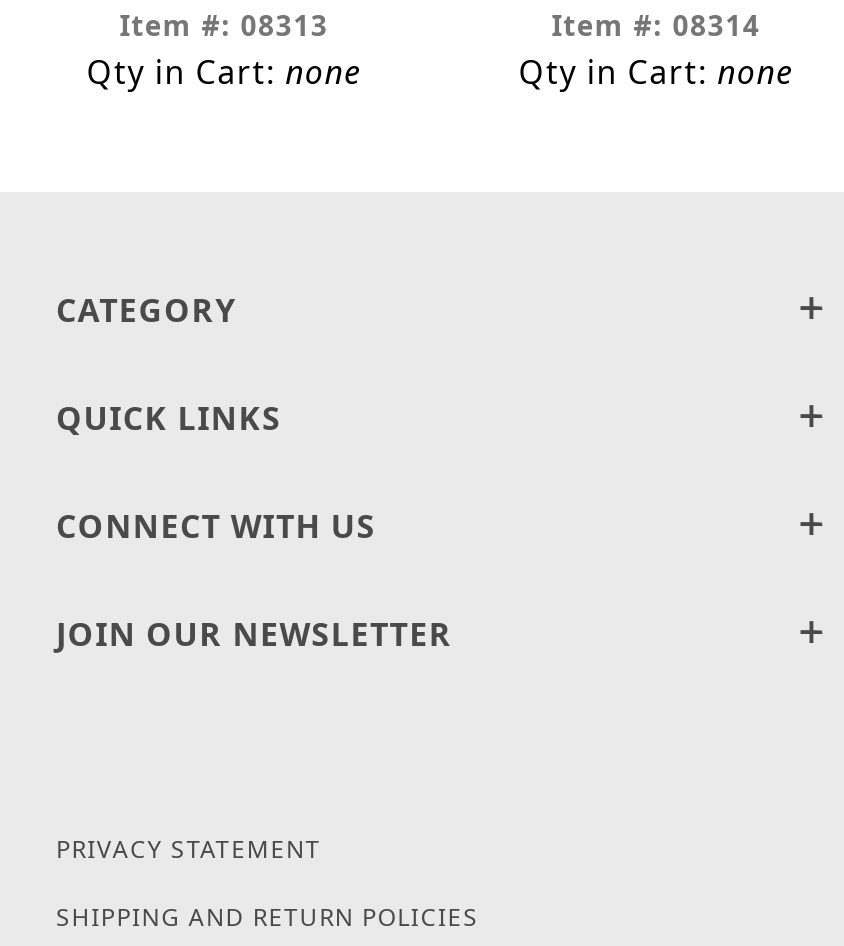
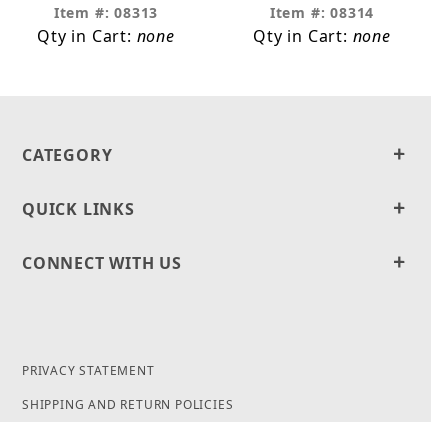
- JOIN OUR NEWSLETTER
